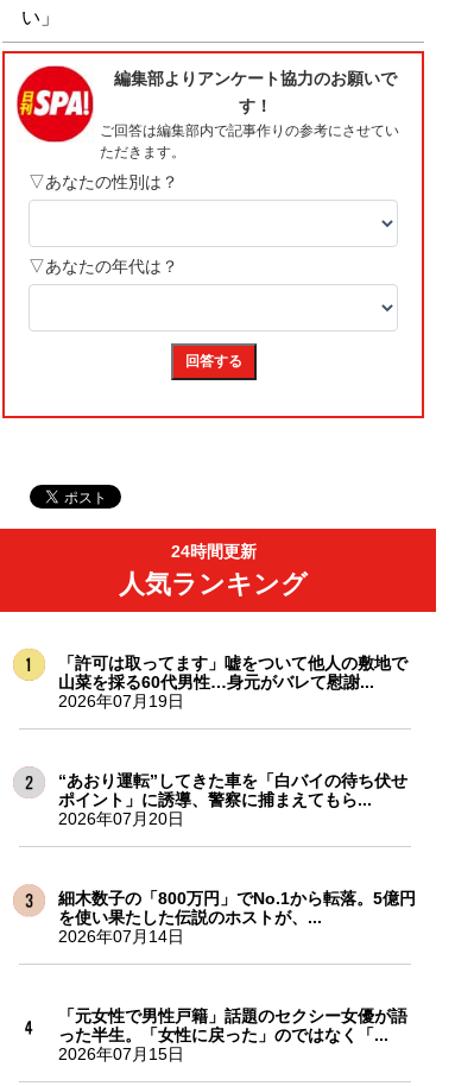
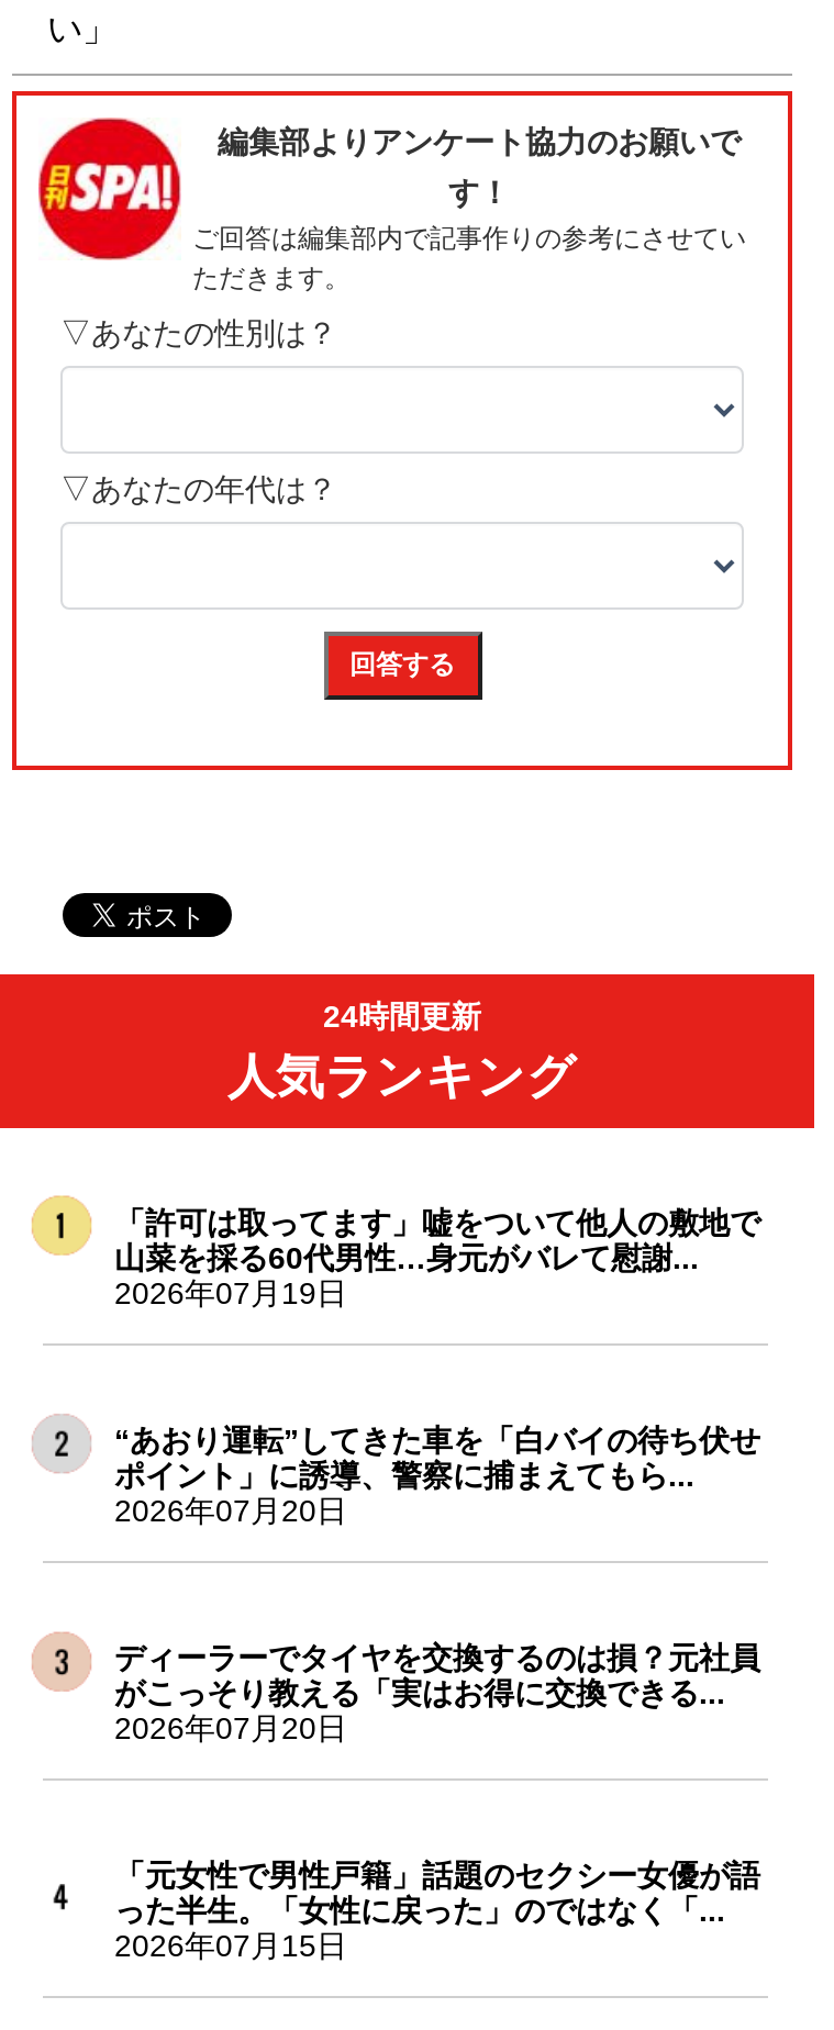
- 細木数子の「800万円」でNo.1から転落。5億円
- を使い果たした伝説のホストが、...
- 2026年07月14日
+ ディーラーでタイヤを交換するのは損？元社員
+ がこっそり教える「実はお得に交換できる...
+ 2026年07月20日
